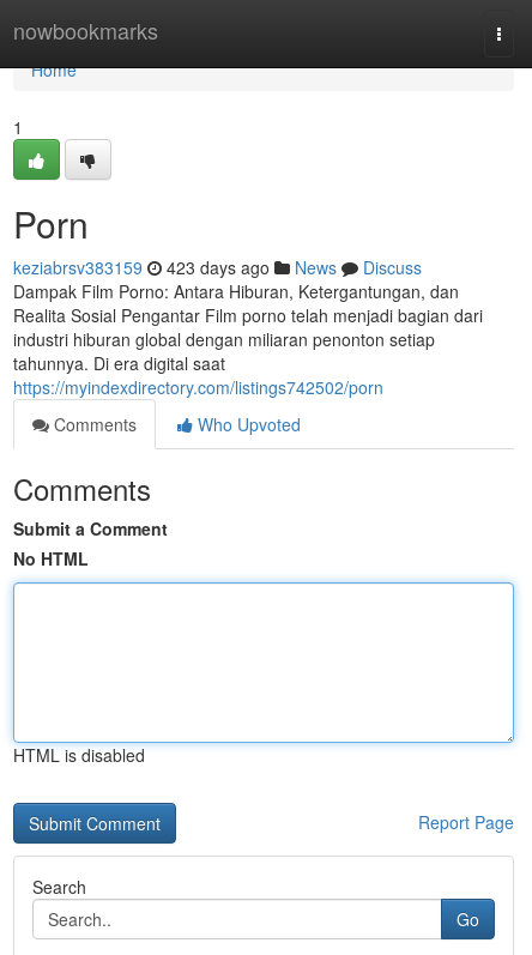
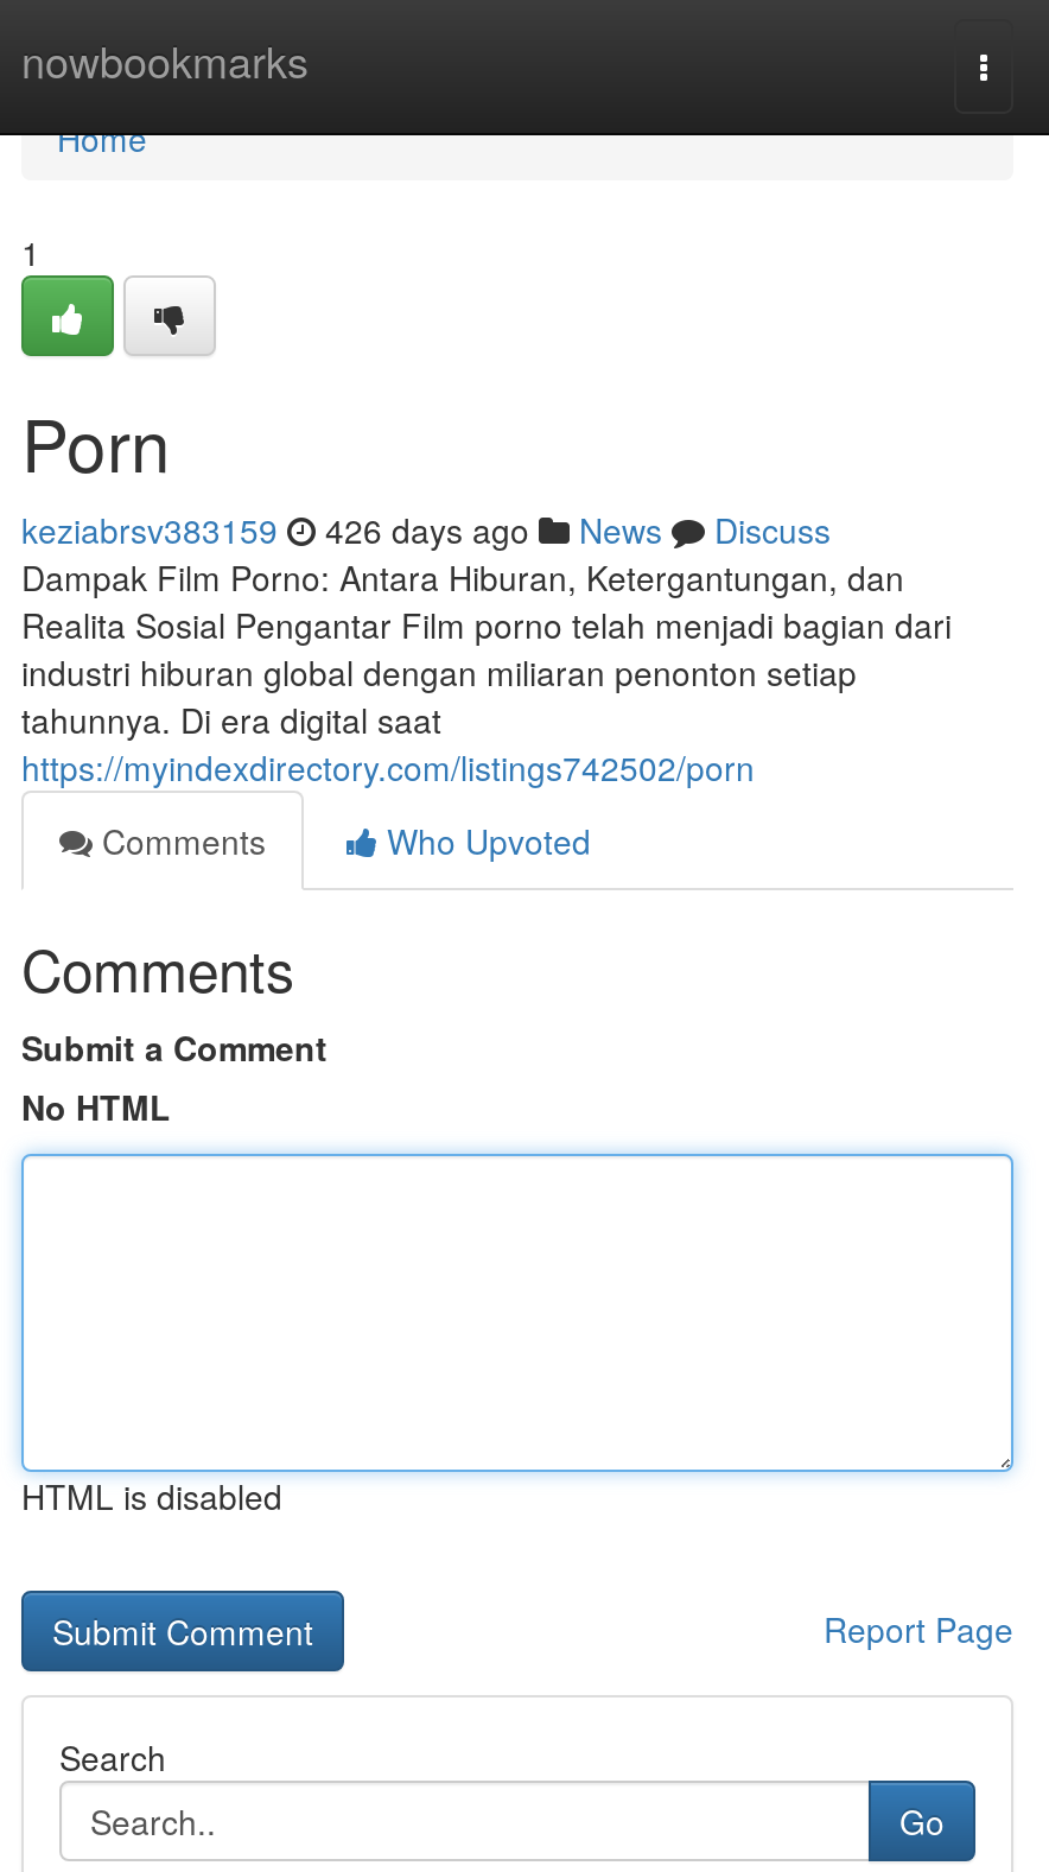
- keziabrsv383159 423 days ago News Discuss
+ keziabrsv383159 426 days ago News Discuss
